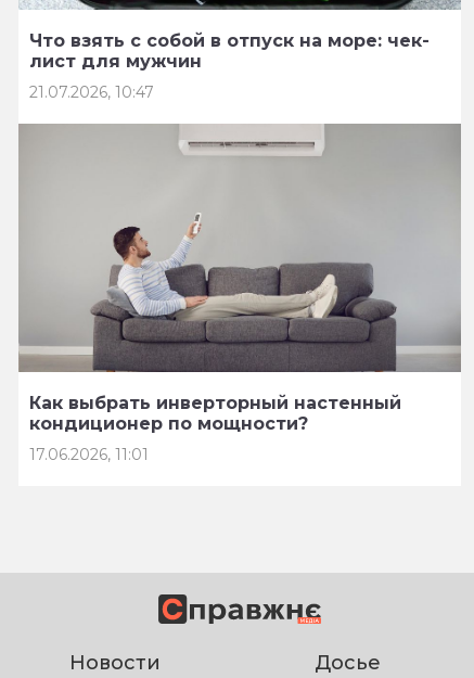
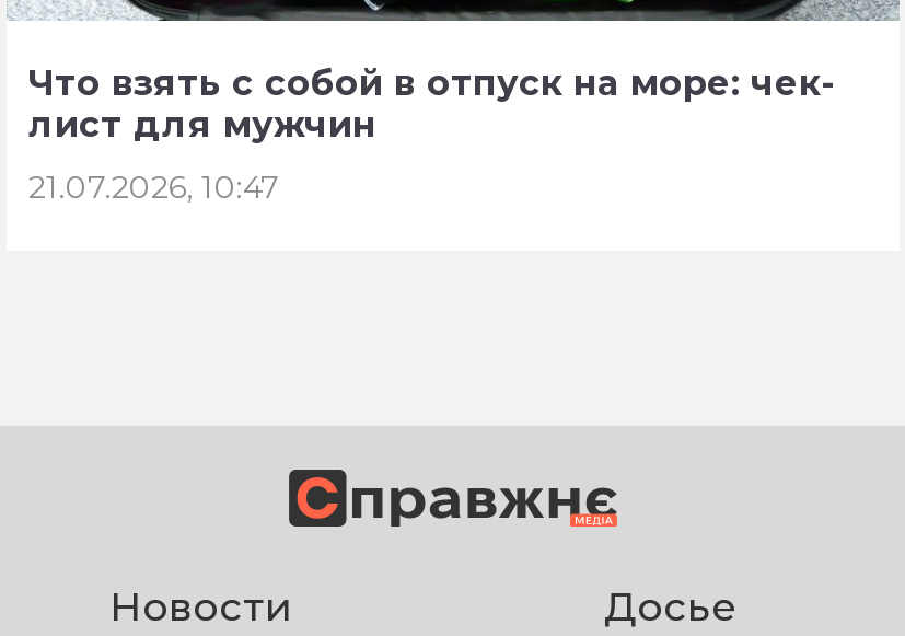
- [image]
- Как выбрать инверторный настенный
- кондиционер по мощности?
- 17.06.2026, 11:01
